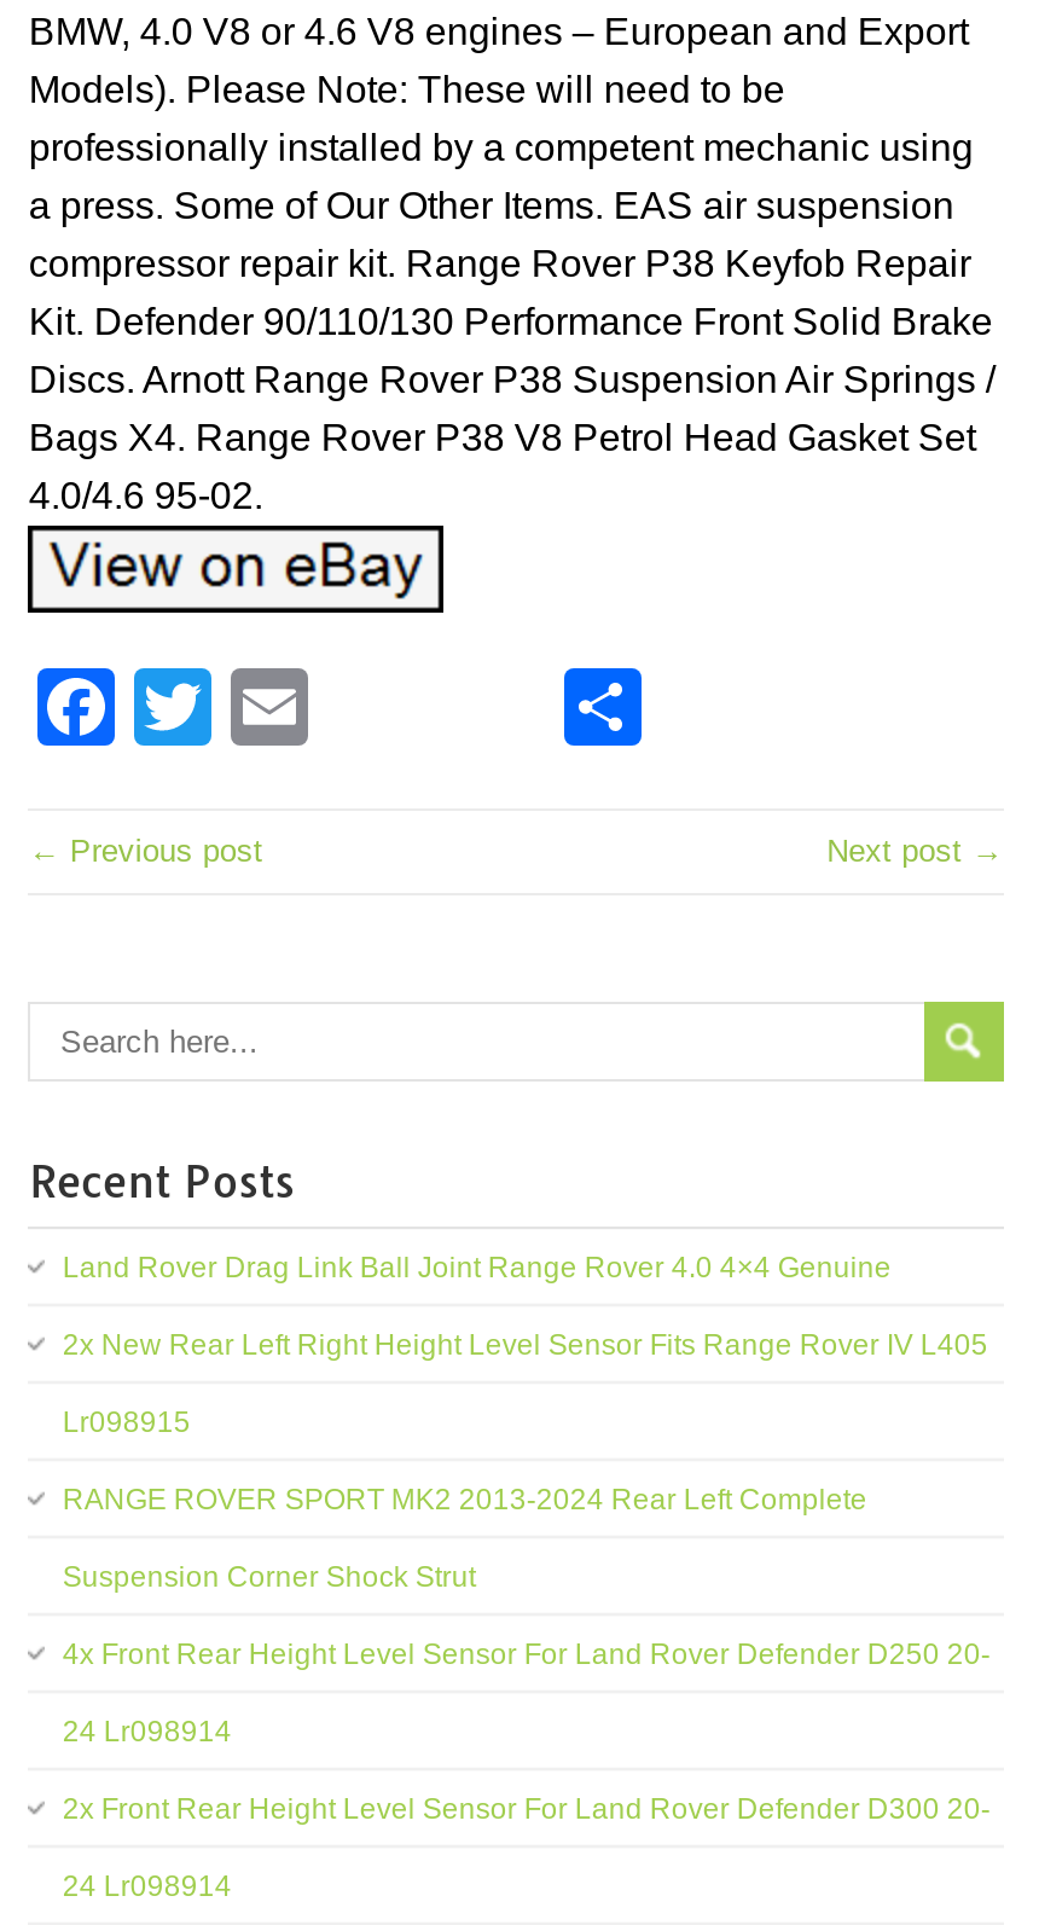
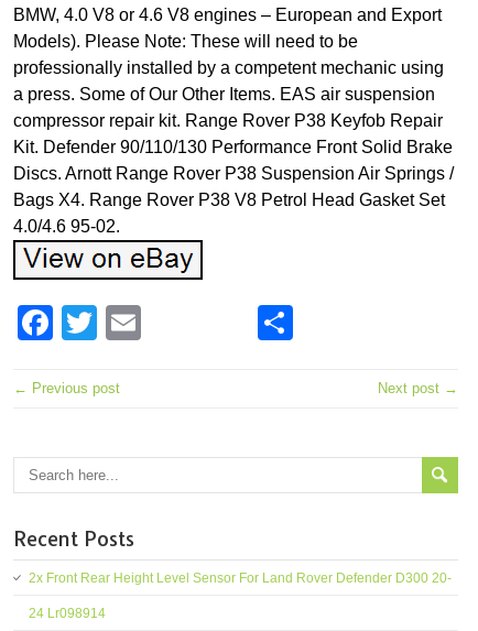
- Land Rover Drag Link Ball Joint Range Rover 4.0 4×4 Genuine
- 2x New Rear Left Right Height Level Sensor Fits Range Rover IV L405
- Lr098915
- RANGE ROVER SPORT MK2 2013-2024 Rear Left Complete
- Suspension Corner Shock Strut
- 4x Front Rear Height Level Sensor For Land Rover Defender D250 20-
- 24 Lr098914
